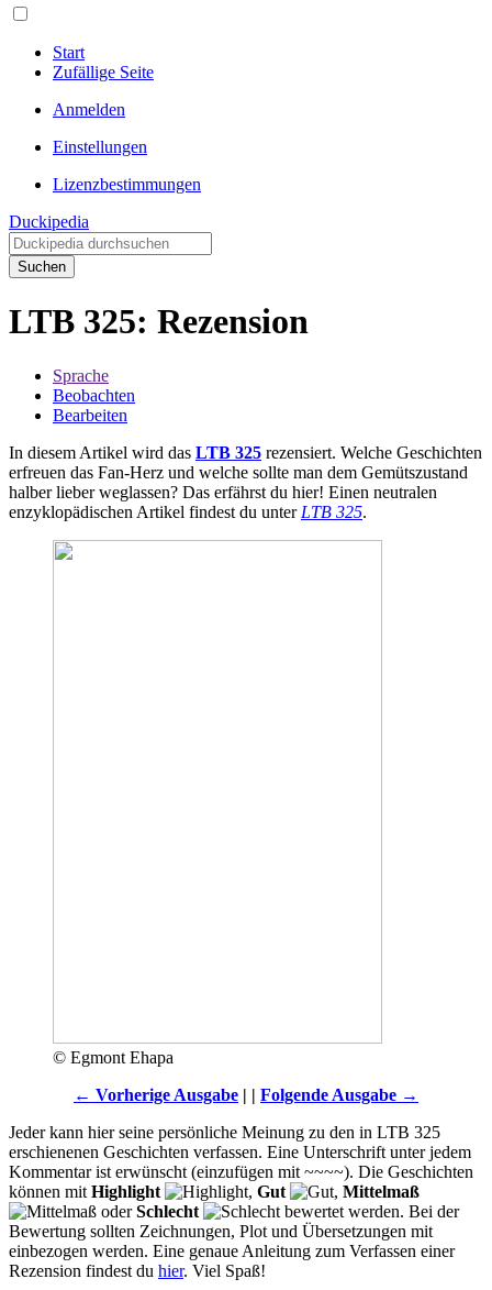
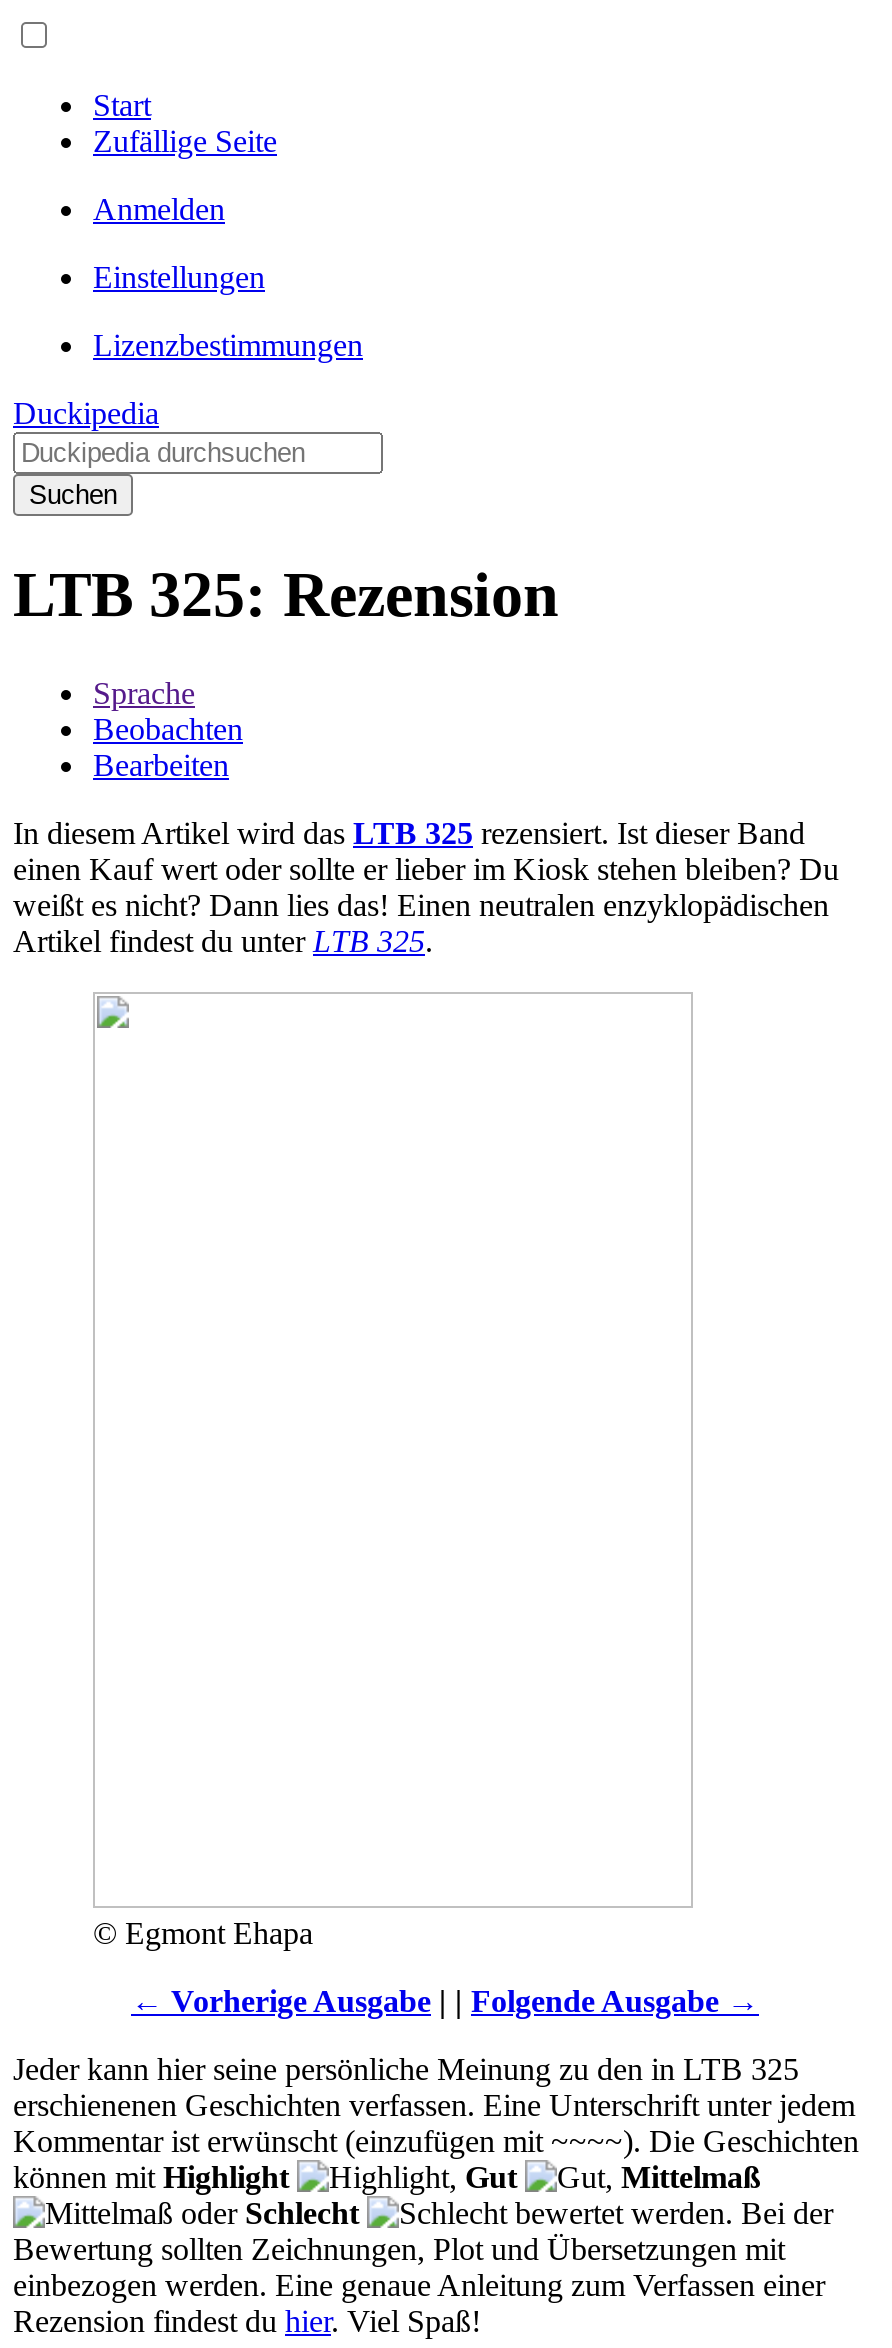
- In diesem Artikel wird das LTB 325 rezensiert. Welche Geschichten
- erfreuen das Fan-Herz und welche sollte man dem Gemütszustand
- halber lieber weglassen? Das erfährst du hier! Einen neutralen
- enzyklopädischen Artikel findest du unter LTB 325.
+ In diesem Artikel wird das LTB 325 rezensiert. Ist dieser Band
+ einen Kauf wert oder sollte er lieber im Kiosk stehen bleiben? Du
+ weißt es nicht? Dann lies das! Einen neutralen enzyklopädischen
+ Artikel findest du unter LTB 325.
